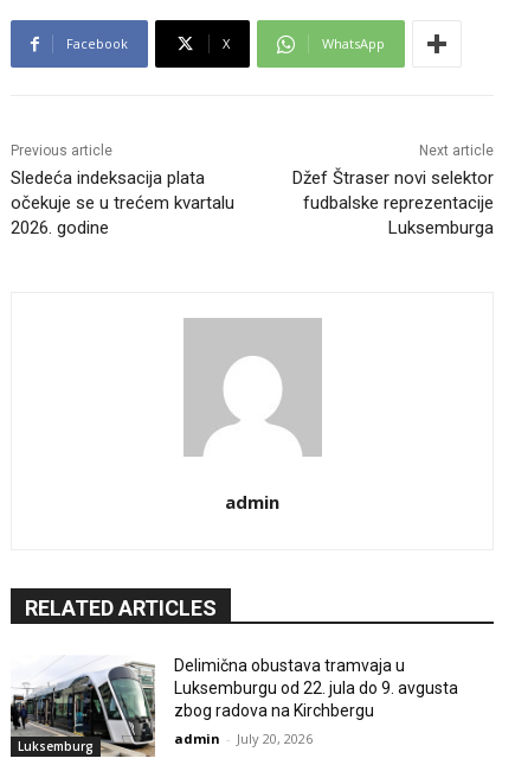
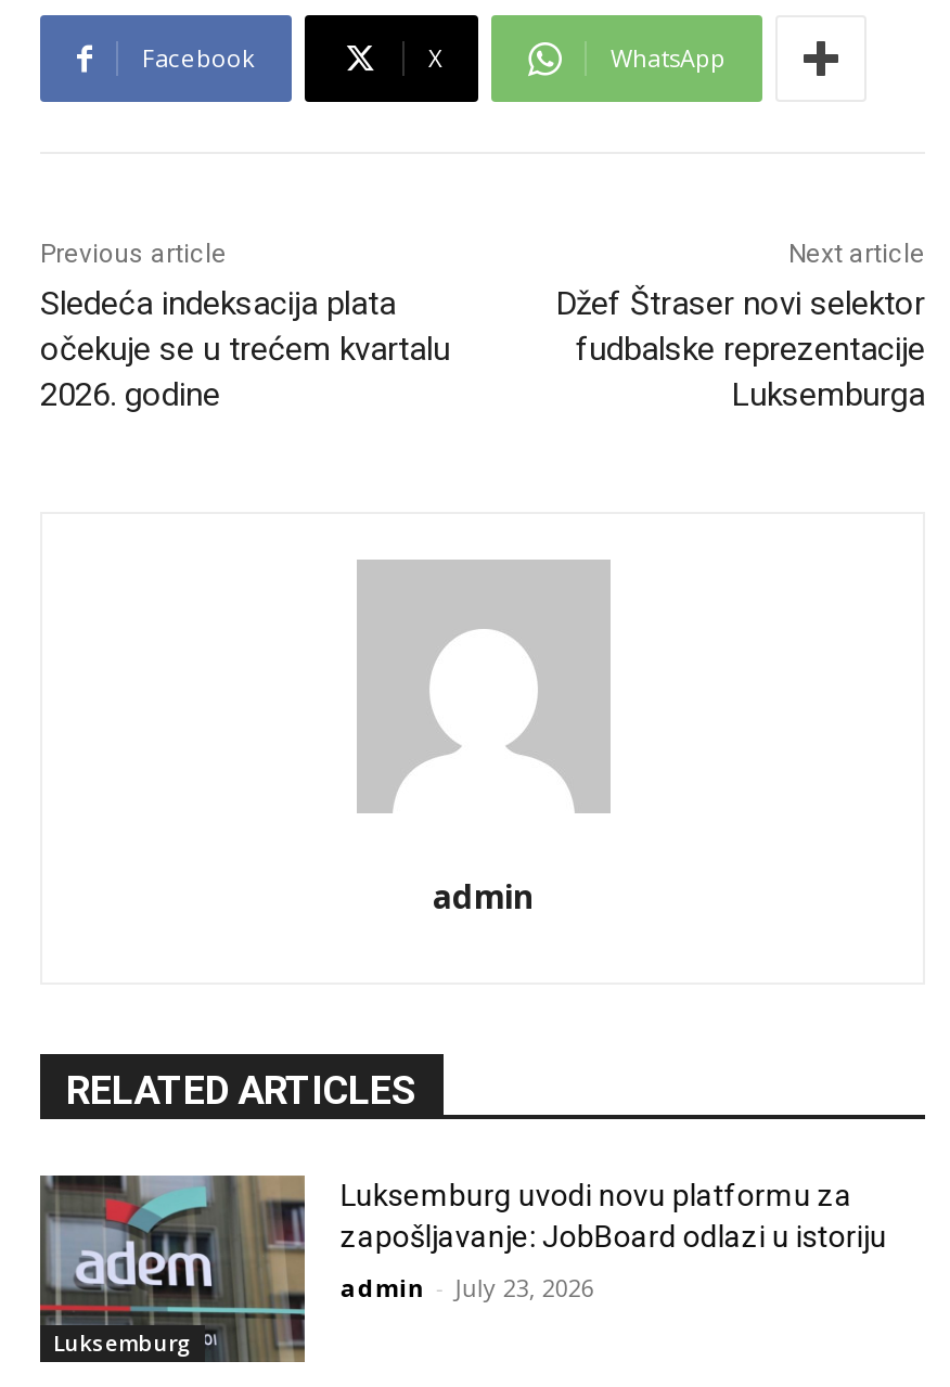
- [image]
- Delimična obustava tramvaja u
- Luksemburgu od 22. jula do 9. avgusta
- zbog radova na Kirchbergu
+ [image]
+ Luksemburg uvodi novu platformu za
+ zapošljavanje: JobBoard odlazi u istoriju

- admin - July 20, 2026
+ admin - July 23, 2026
